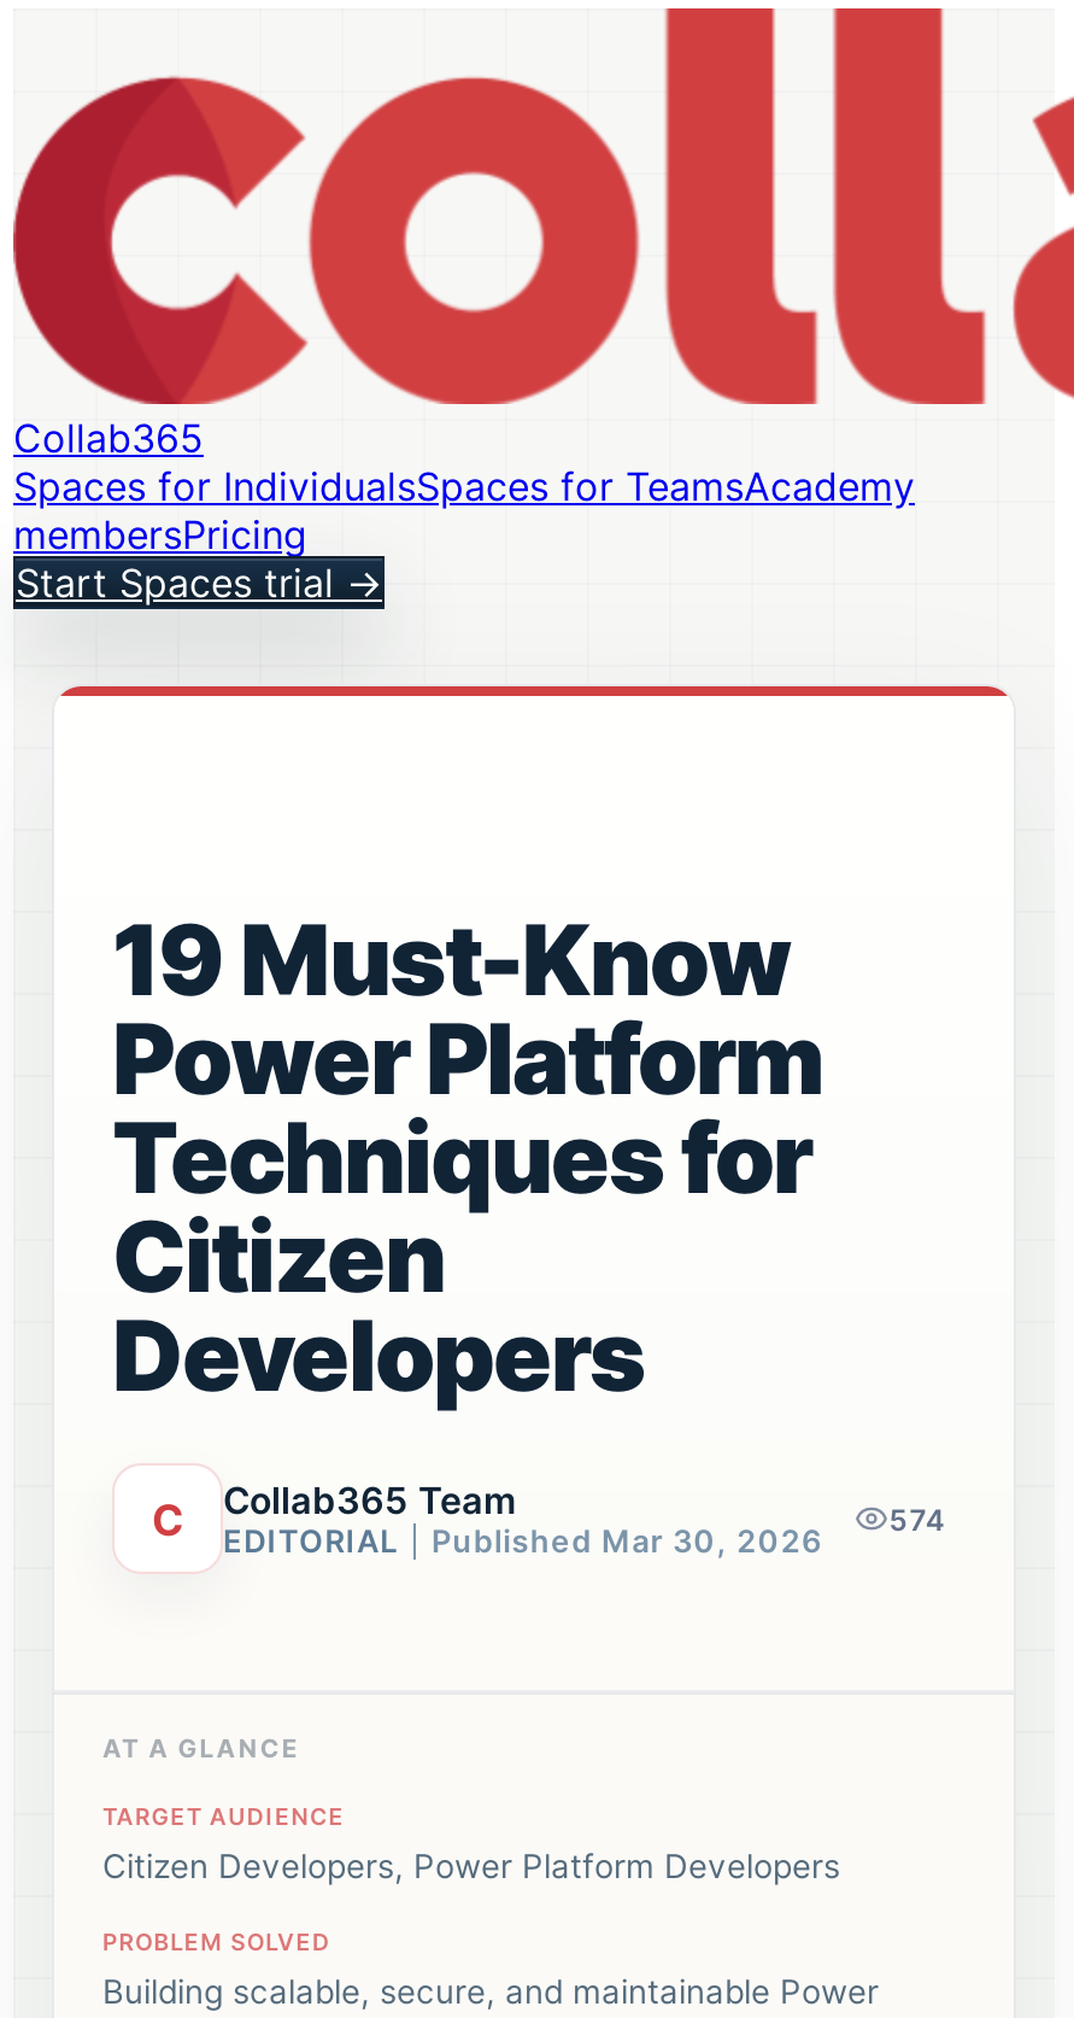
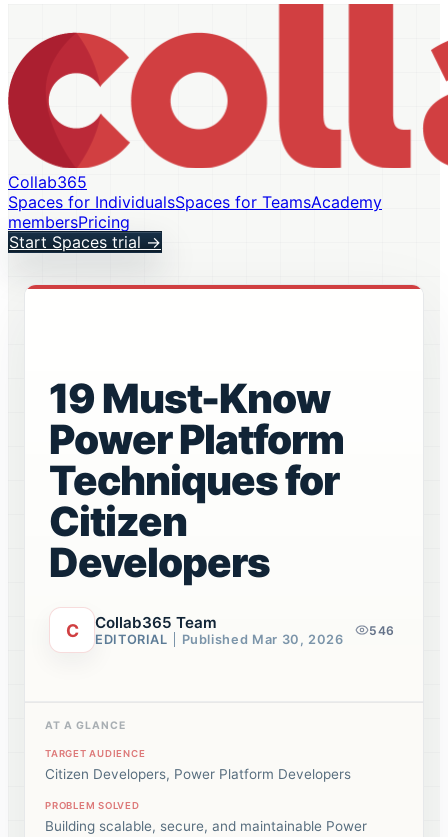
- 574
+ 546
